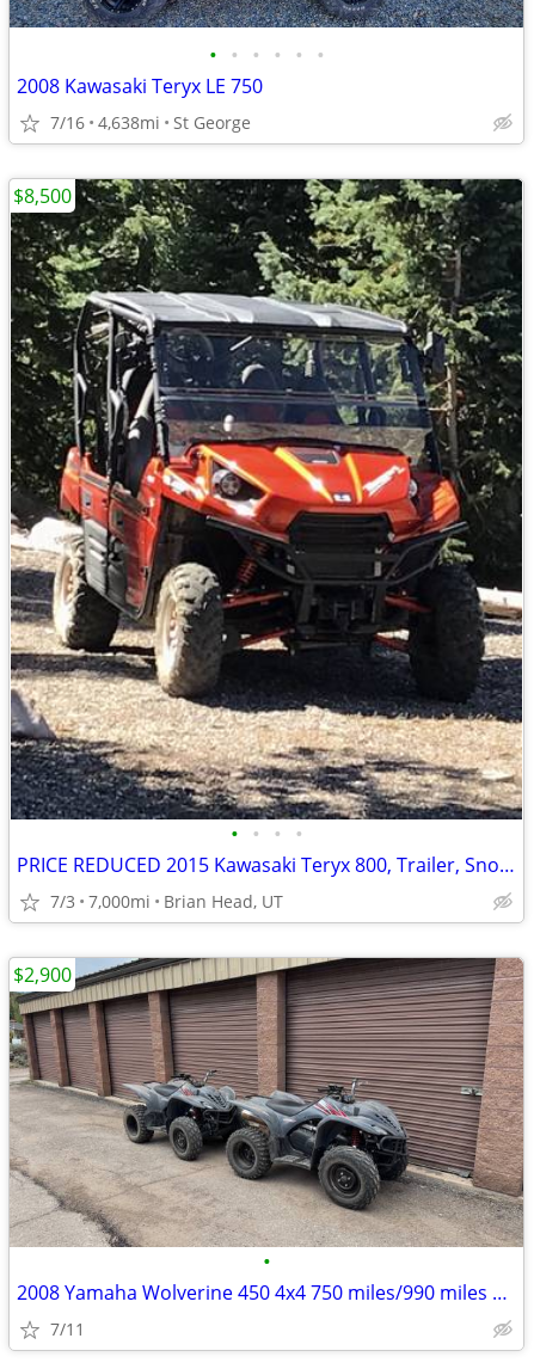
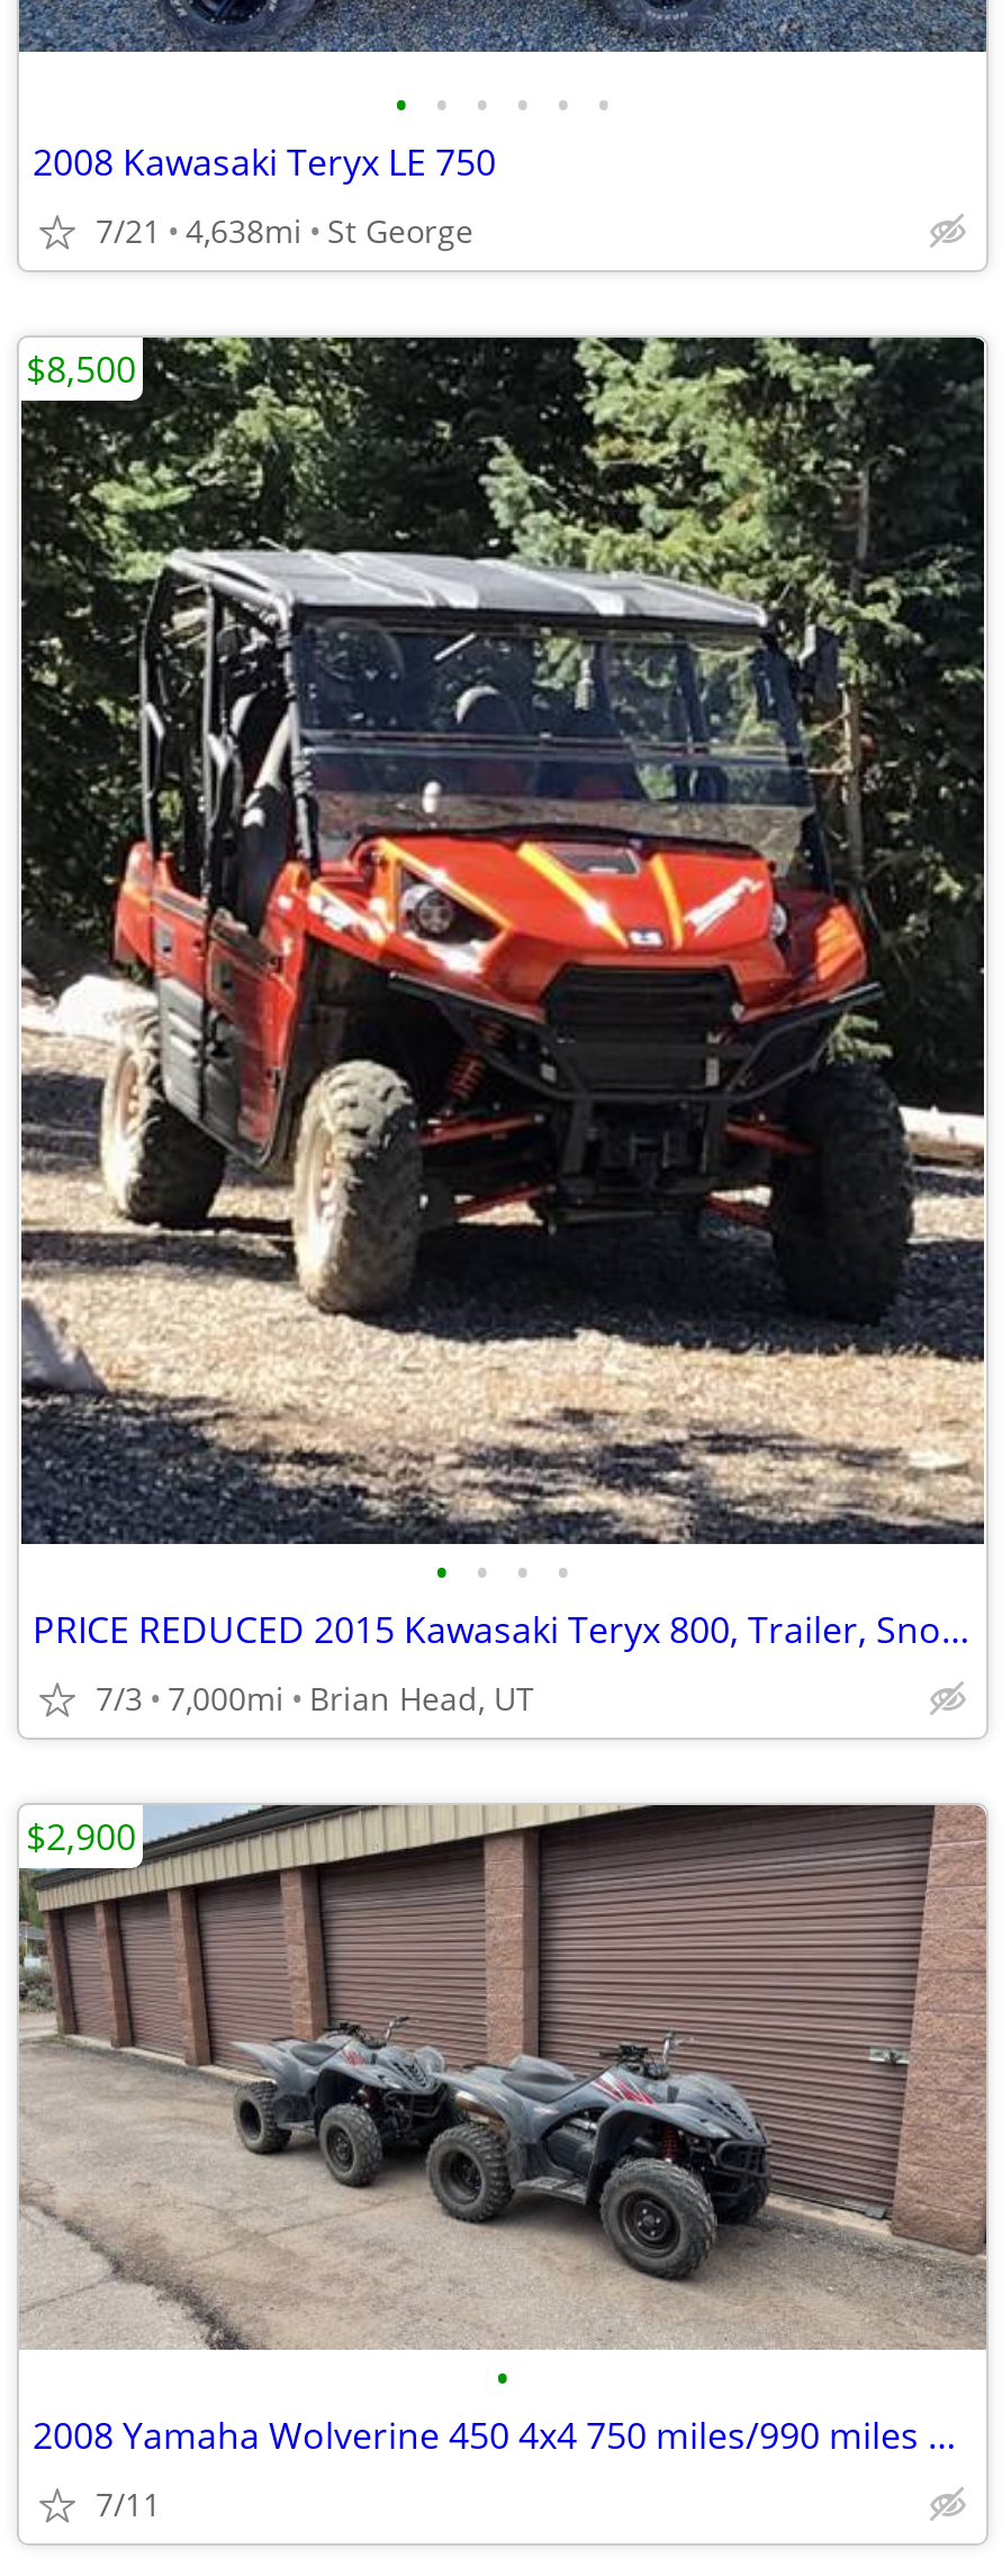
- 7/16 4,638mi St George
+ 7/21 4,638mi St George
